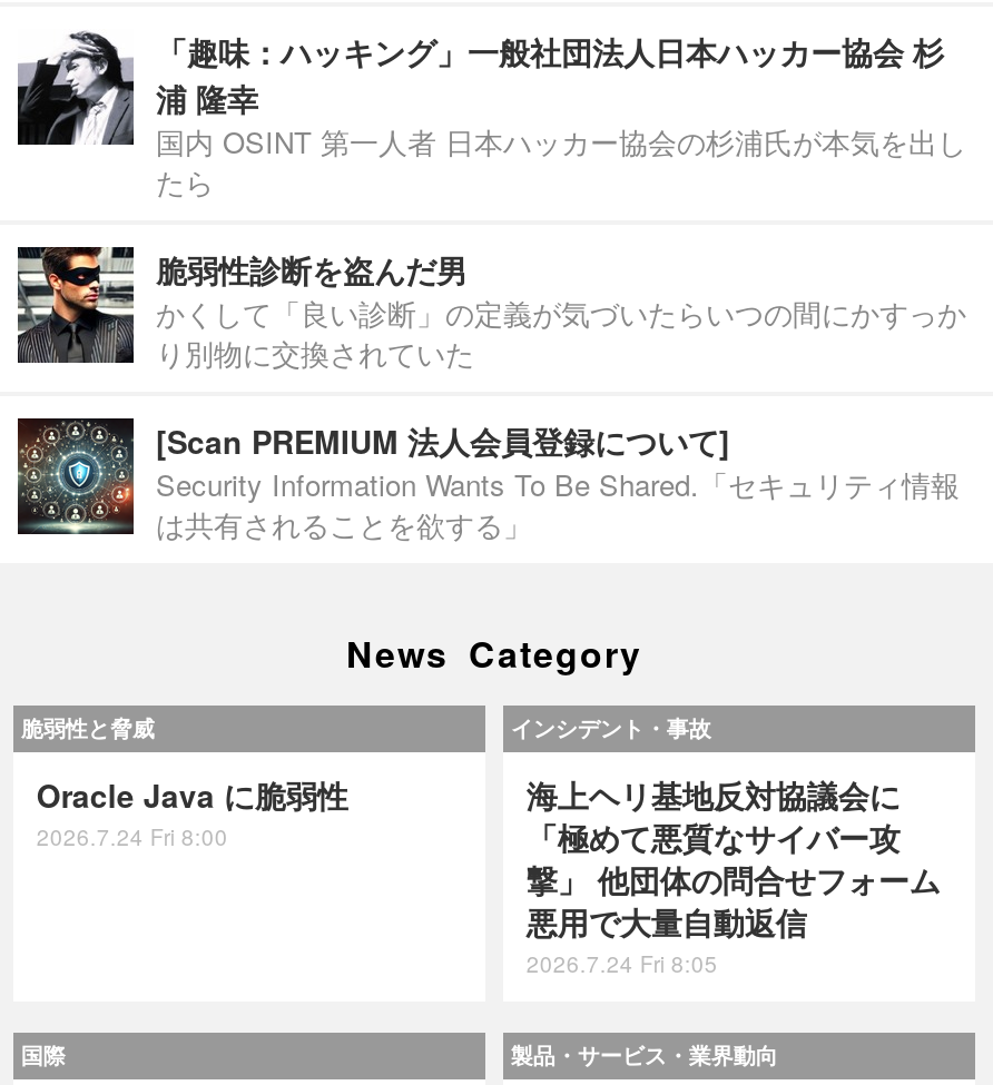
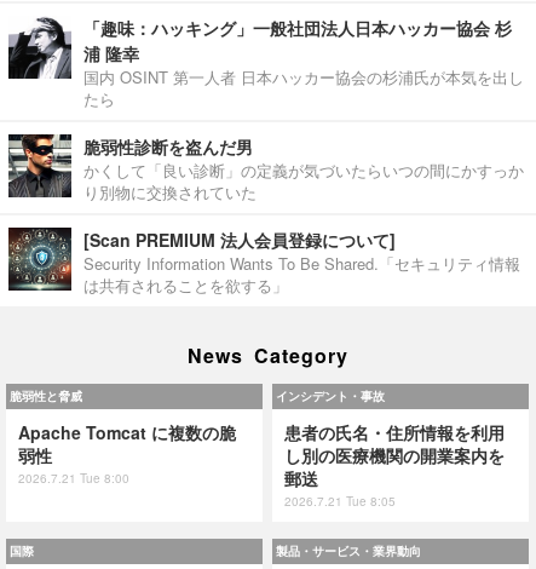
- Oracle Java に脆弱性
- 2026.7.24 Fri 8:00
+ Apache Tomcat に複数の脆
+ 弱性
+ 2026.7.21 Tue 8:00

- 海上ヘリ基地反対協議会に
- 「極めて悪質なサイバー攻
- 撃」 他団体の問合せフォーム
- 悪用で大量自動返信
- 2026.7.24 Fri 8:05
+ 患者の氏名・住所情報を利用
+ し別の医療機関の開業案内を
+ 郵送
+ 2026.7.21 Tue 8:05
